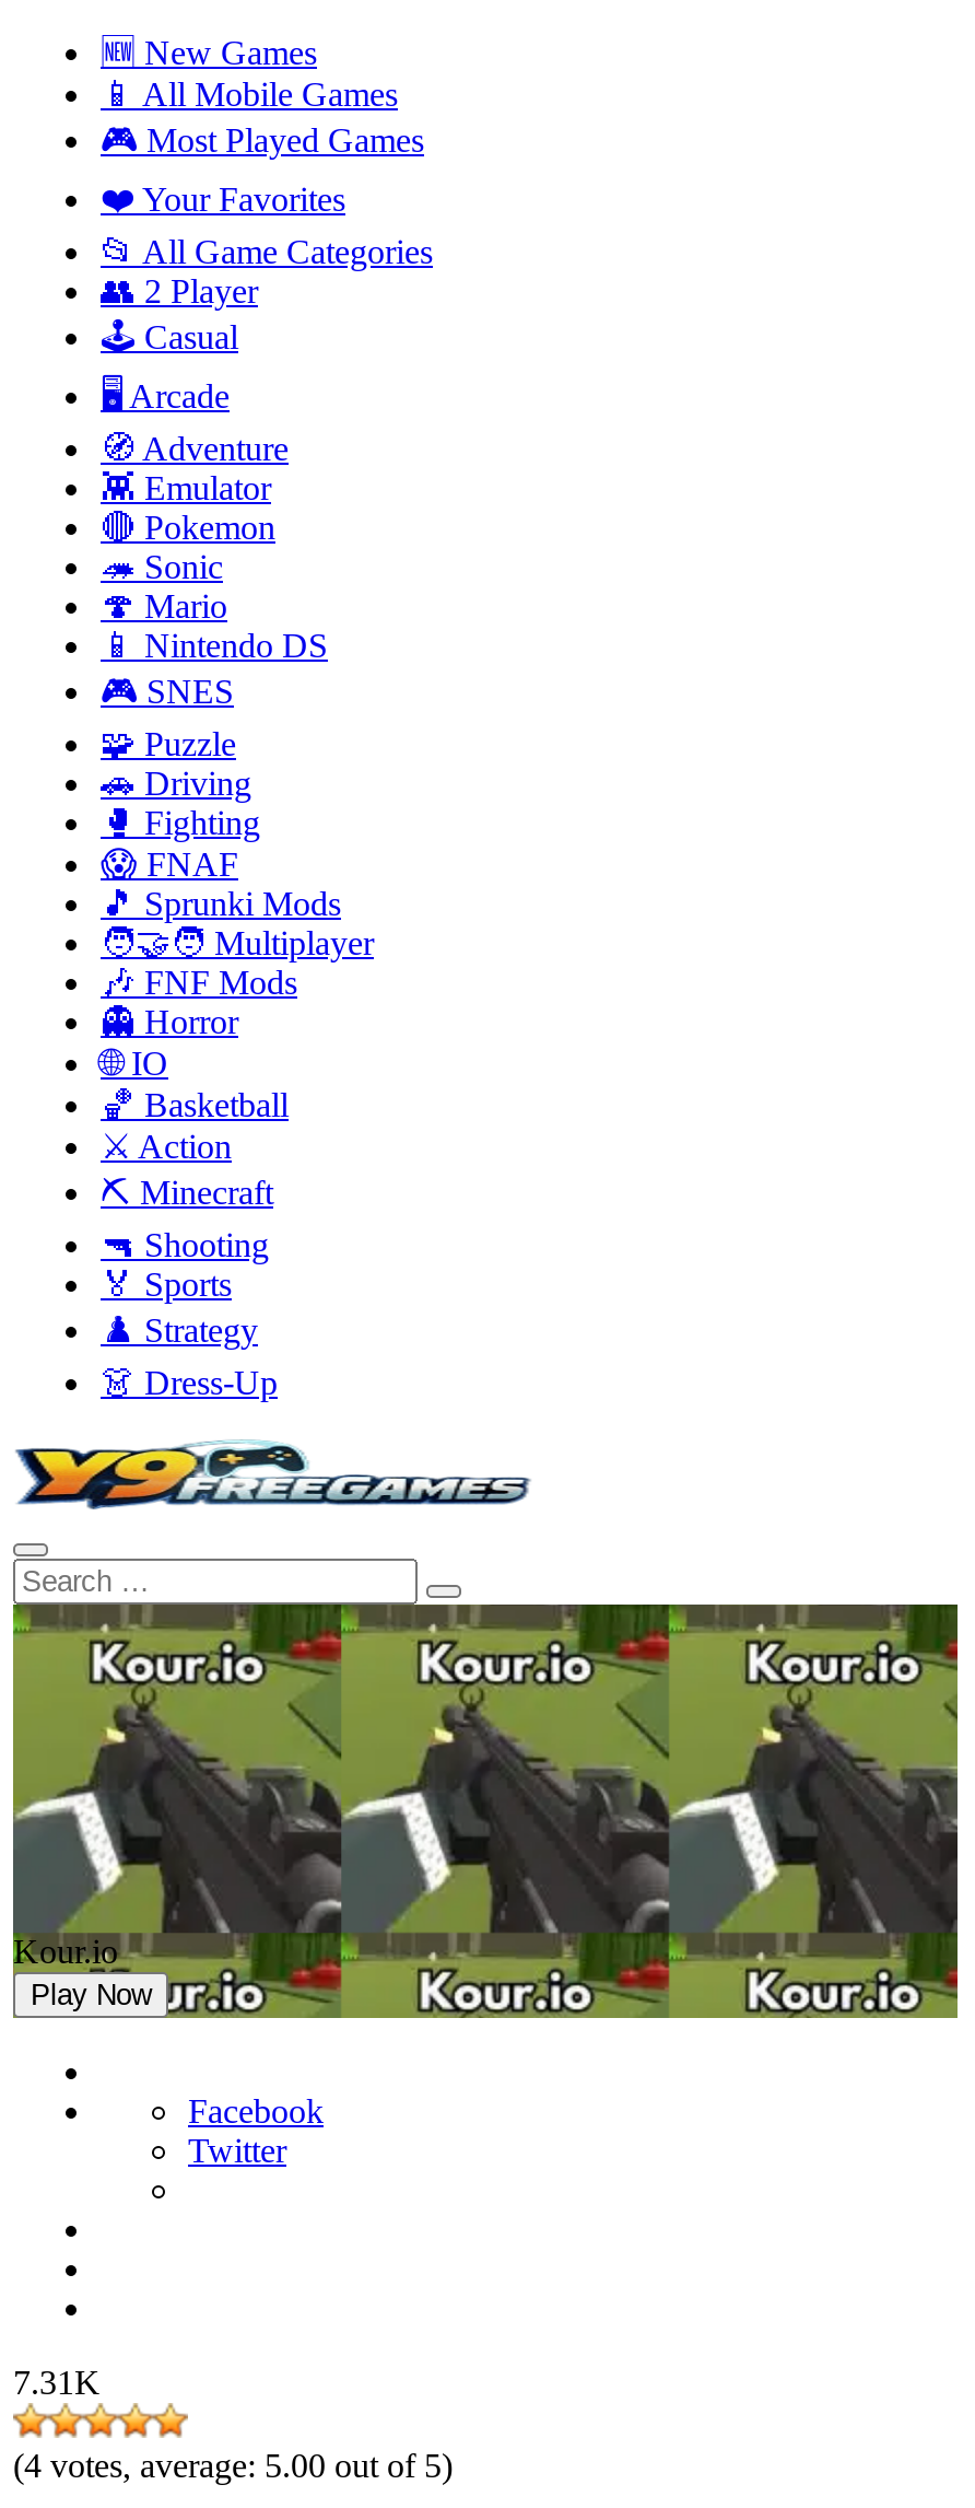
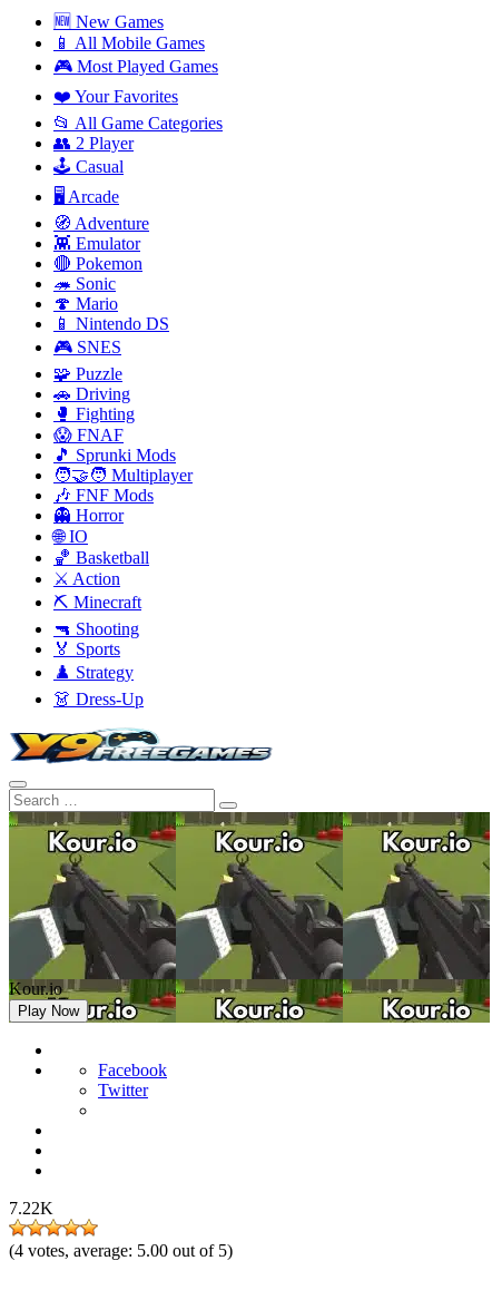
- 7.31K
+ 7.22K
